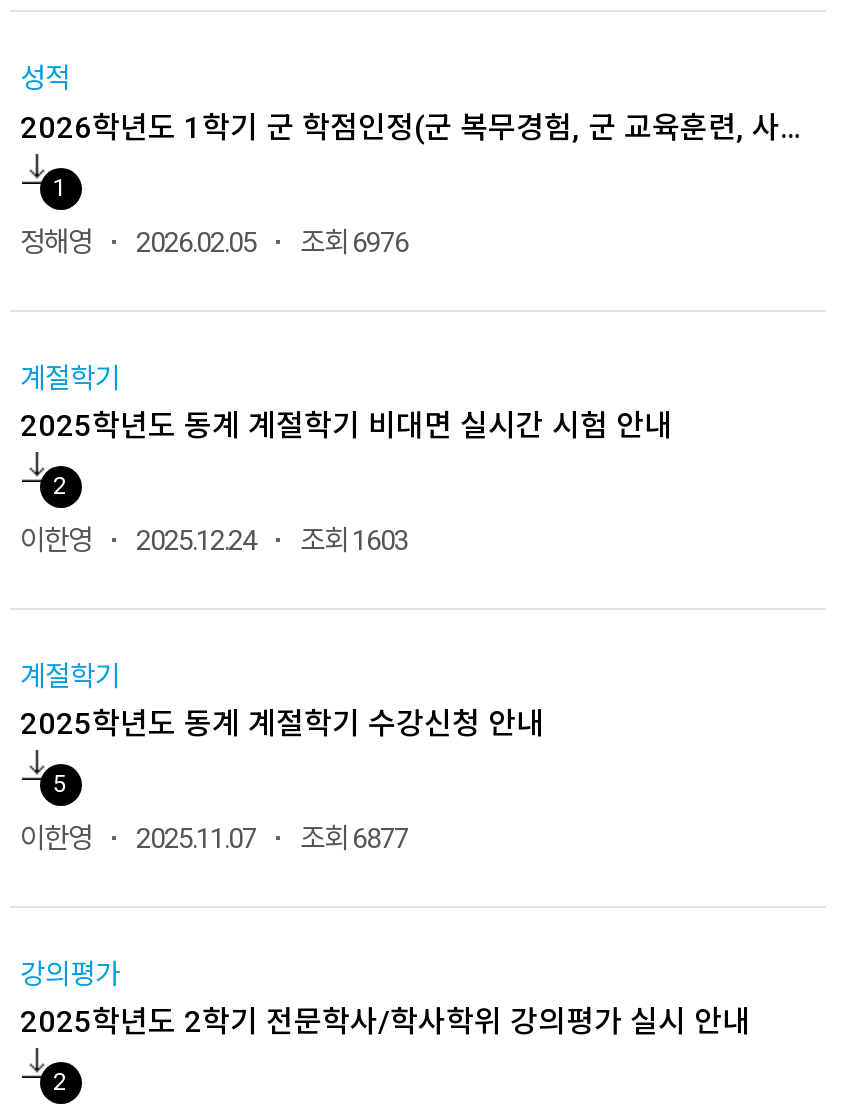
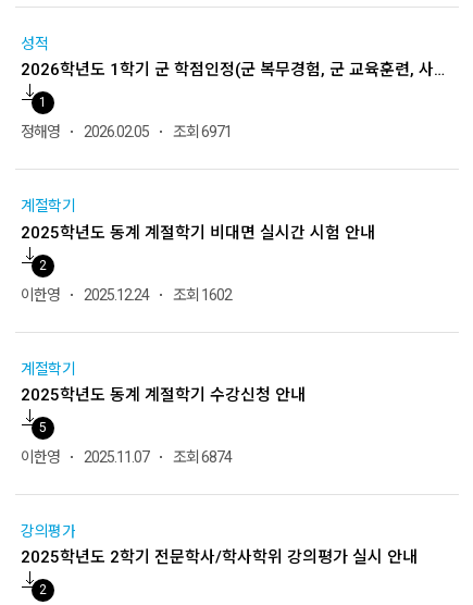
- 정해영 2026.02.05 조회 6976
+ 정해영 2026.02.05 조회 6971

- 이한영 2025.12.24 조회 1603
+ 이한영 2025.12.24 조회 1602

- 이한영 2025.11.07 조회 6877
+ 이한영 2025.11.07 조회 6874
